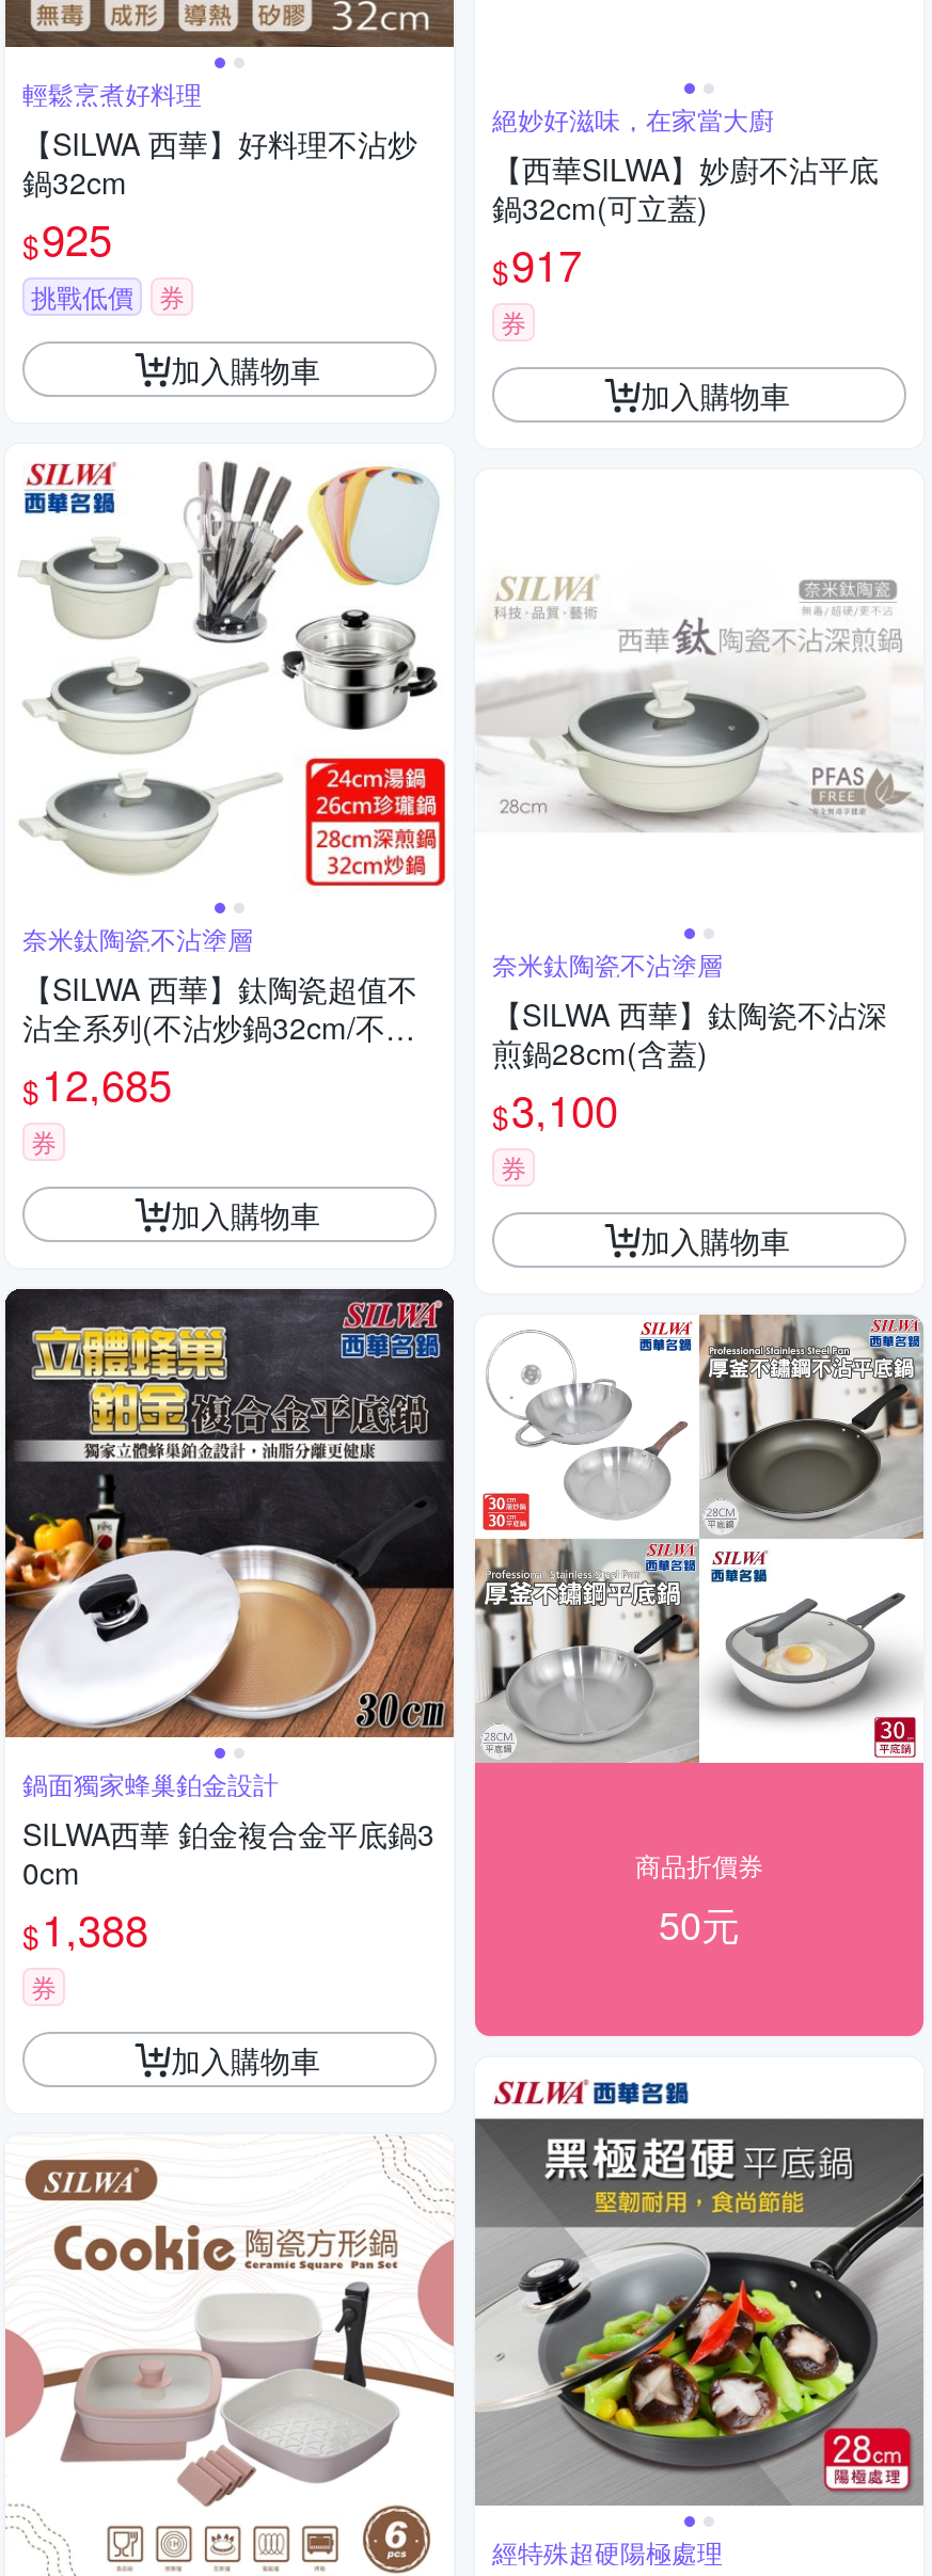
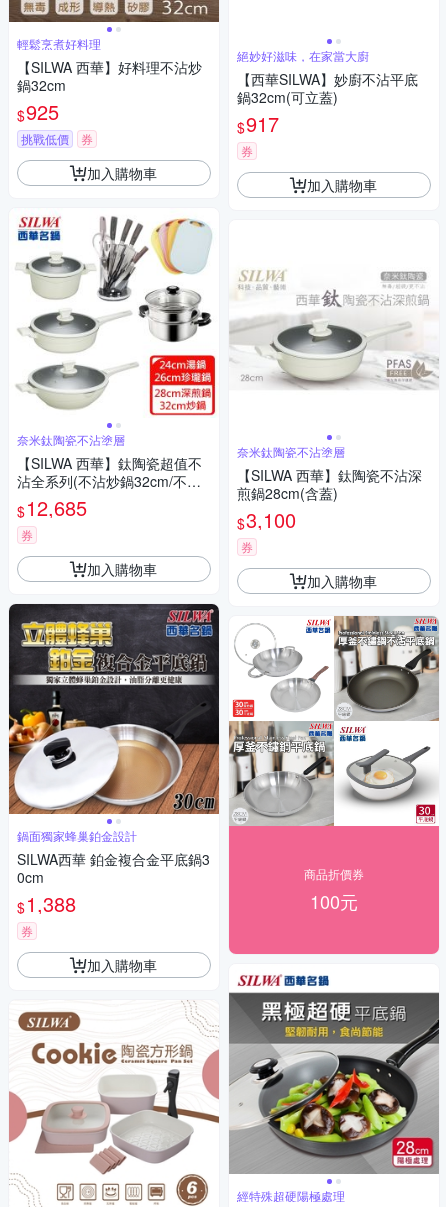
- 50元
+ 100元
